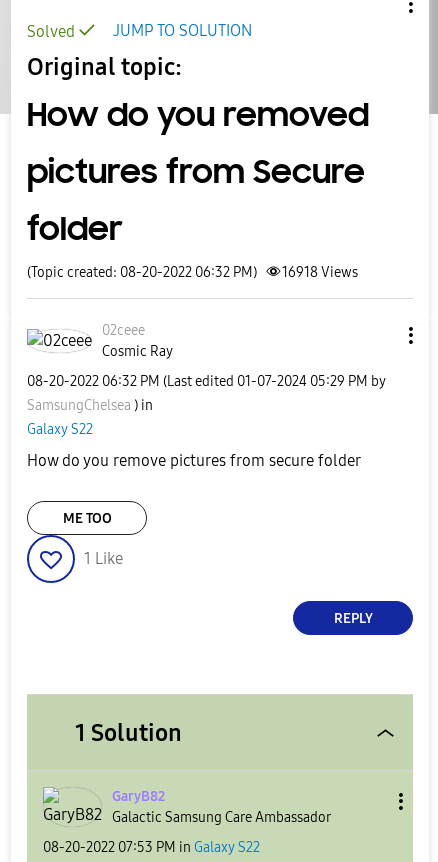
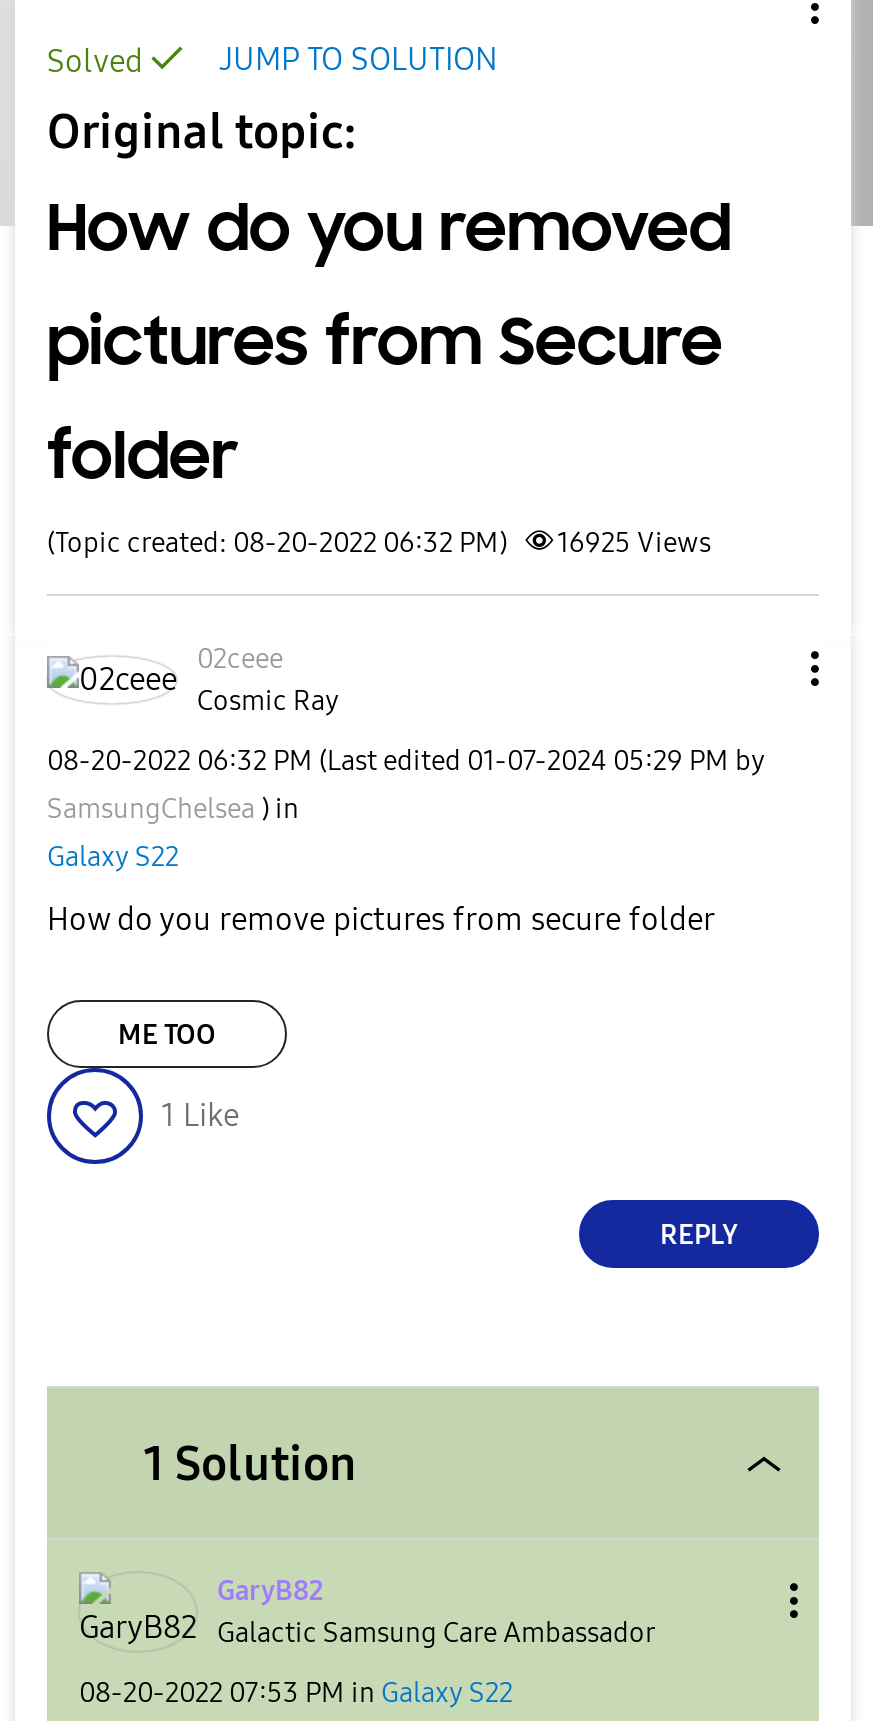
- (Topic created: 08-20-2022 06:32 PM) 16918 Views
+ (Topic created: 08-20-2022 06:32 PM) 16925 Views
